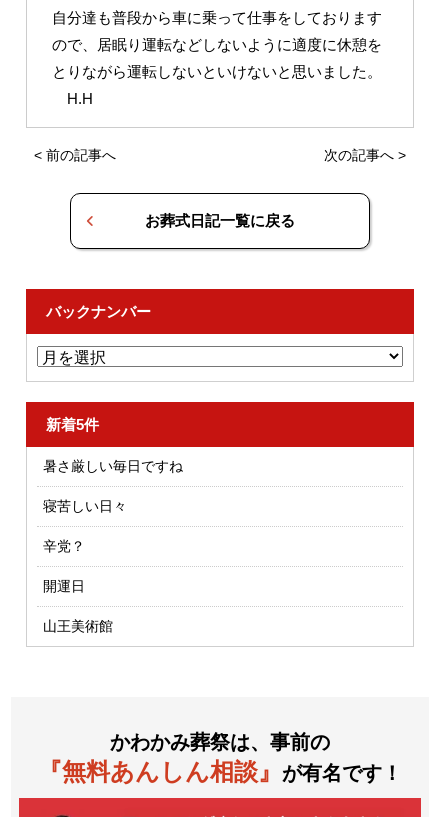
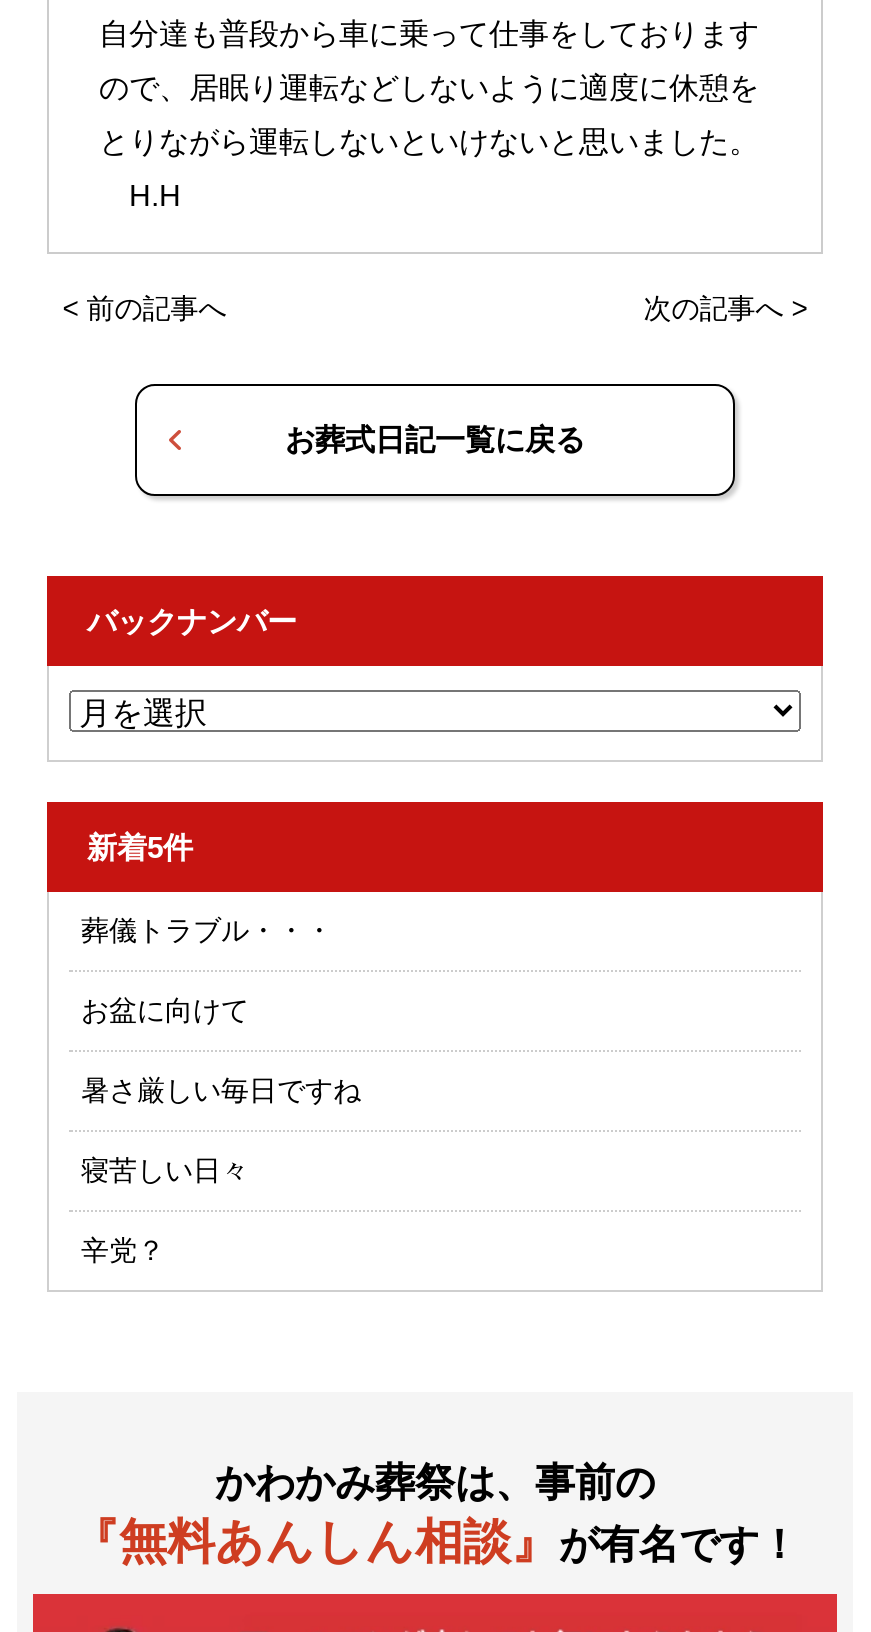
+ 葬儀トラブル・・・
+ お盆に向けて

moved down: 暑さ厳しい毎日ですね | 寝苦しい日々 | 辛党？

- 開運日
- 山王美術館
